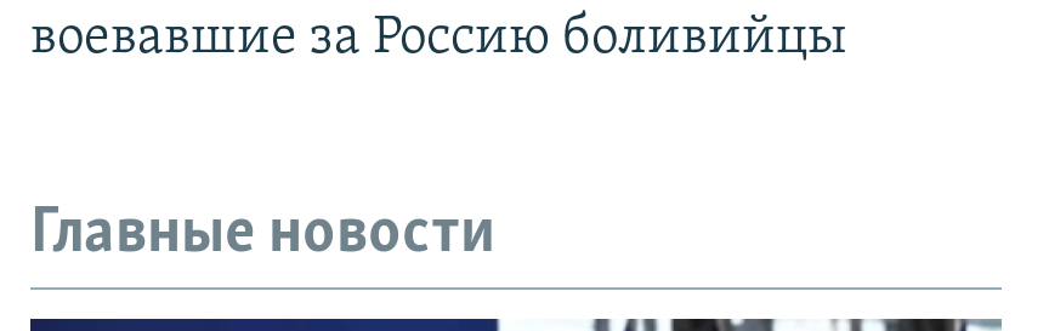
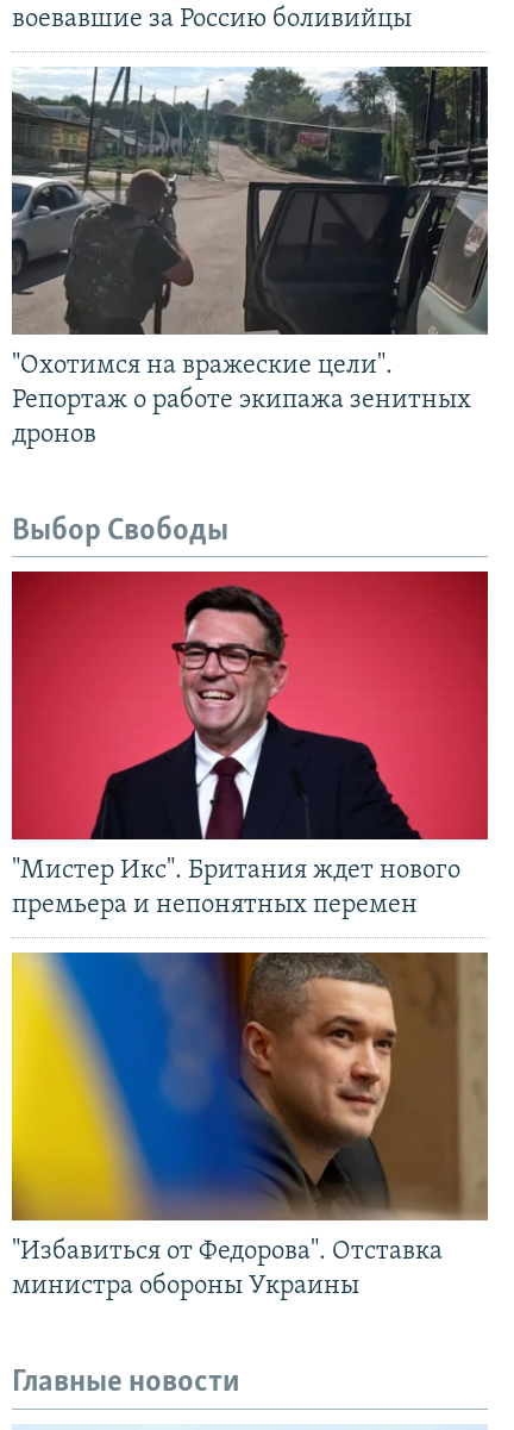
+ [image]
+ "Охотимся на вражеские цели".
+ Репортаж о работе экипажа зенитных
+ дронов
+ Выбор Свободы

+ [image]
+ "Мистер Икс". Британия ждет нового
+ премьера и непонятных перемен

+ [image]
+ "Избавиться от Федорова". Отставка
+ министра обороны Украины
